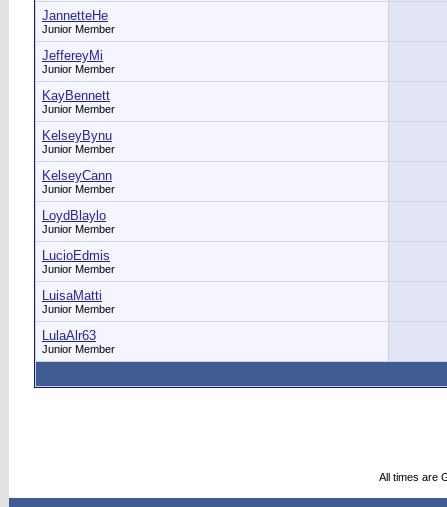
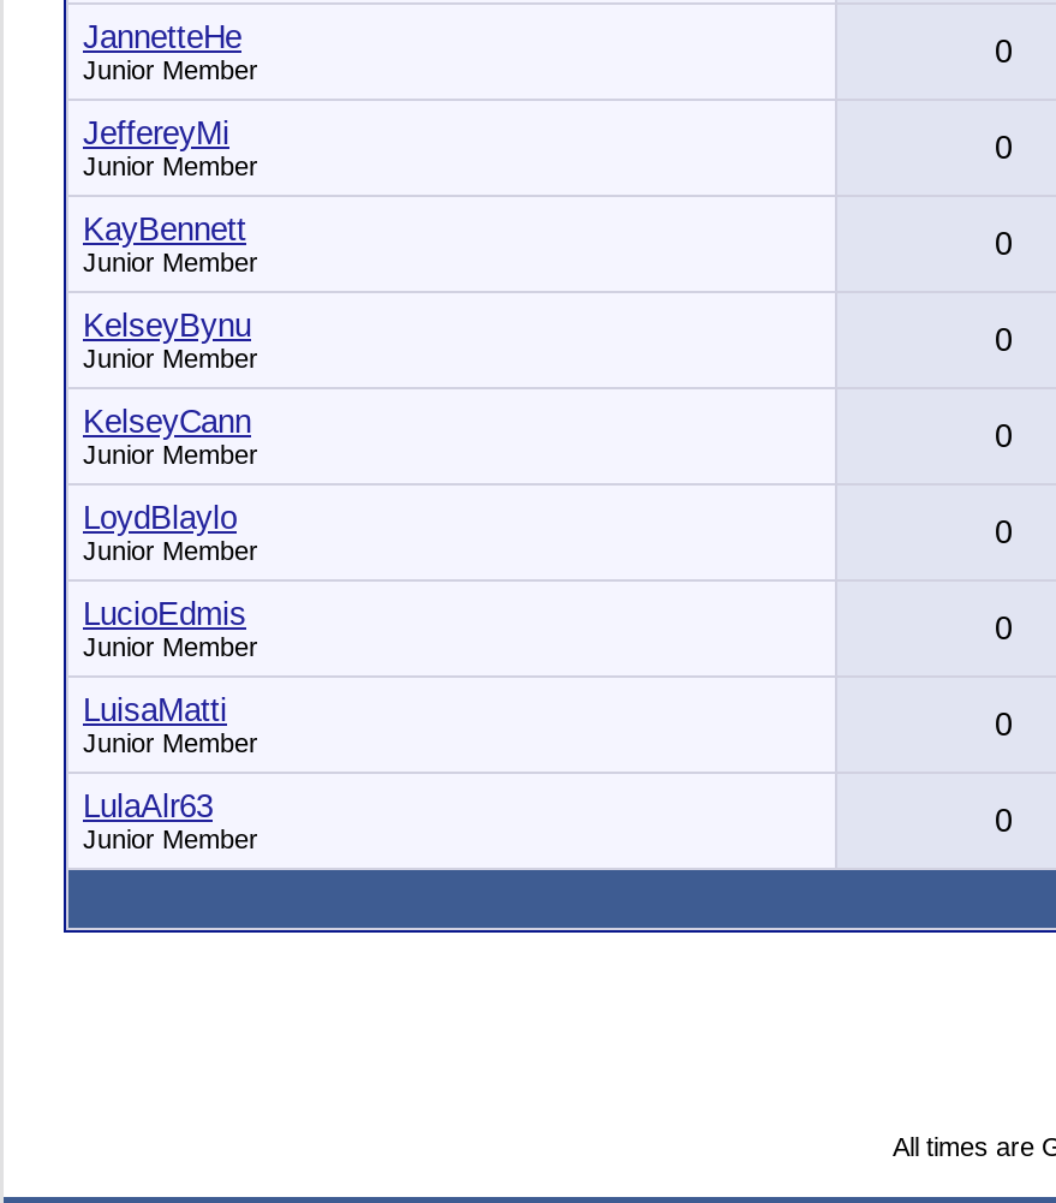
+ 0

+ 0

+ 0

+ 0

+ 0

+ 0

+ 0

+ 0

+ 0
